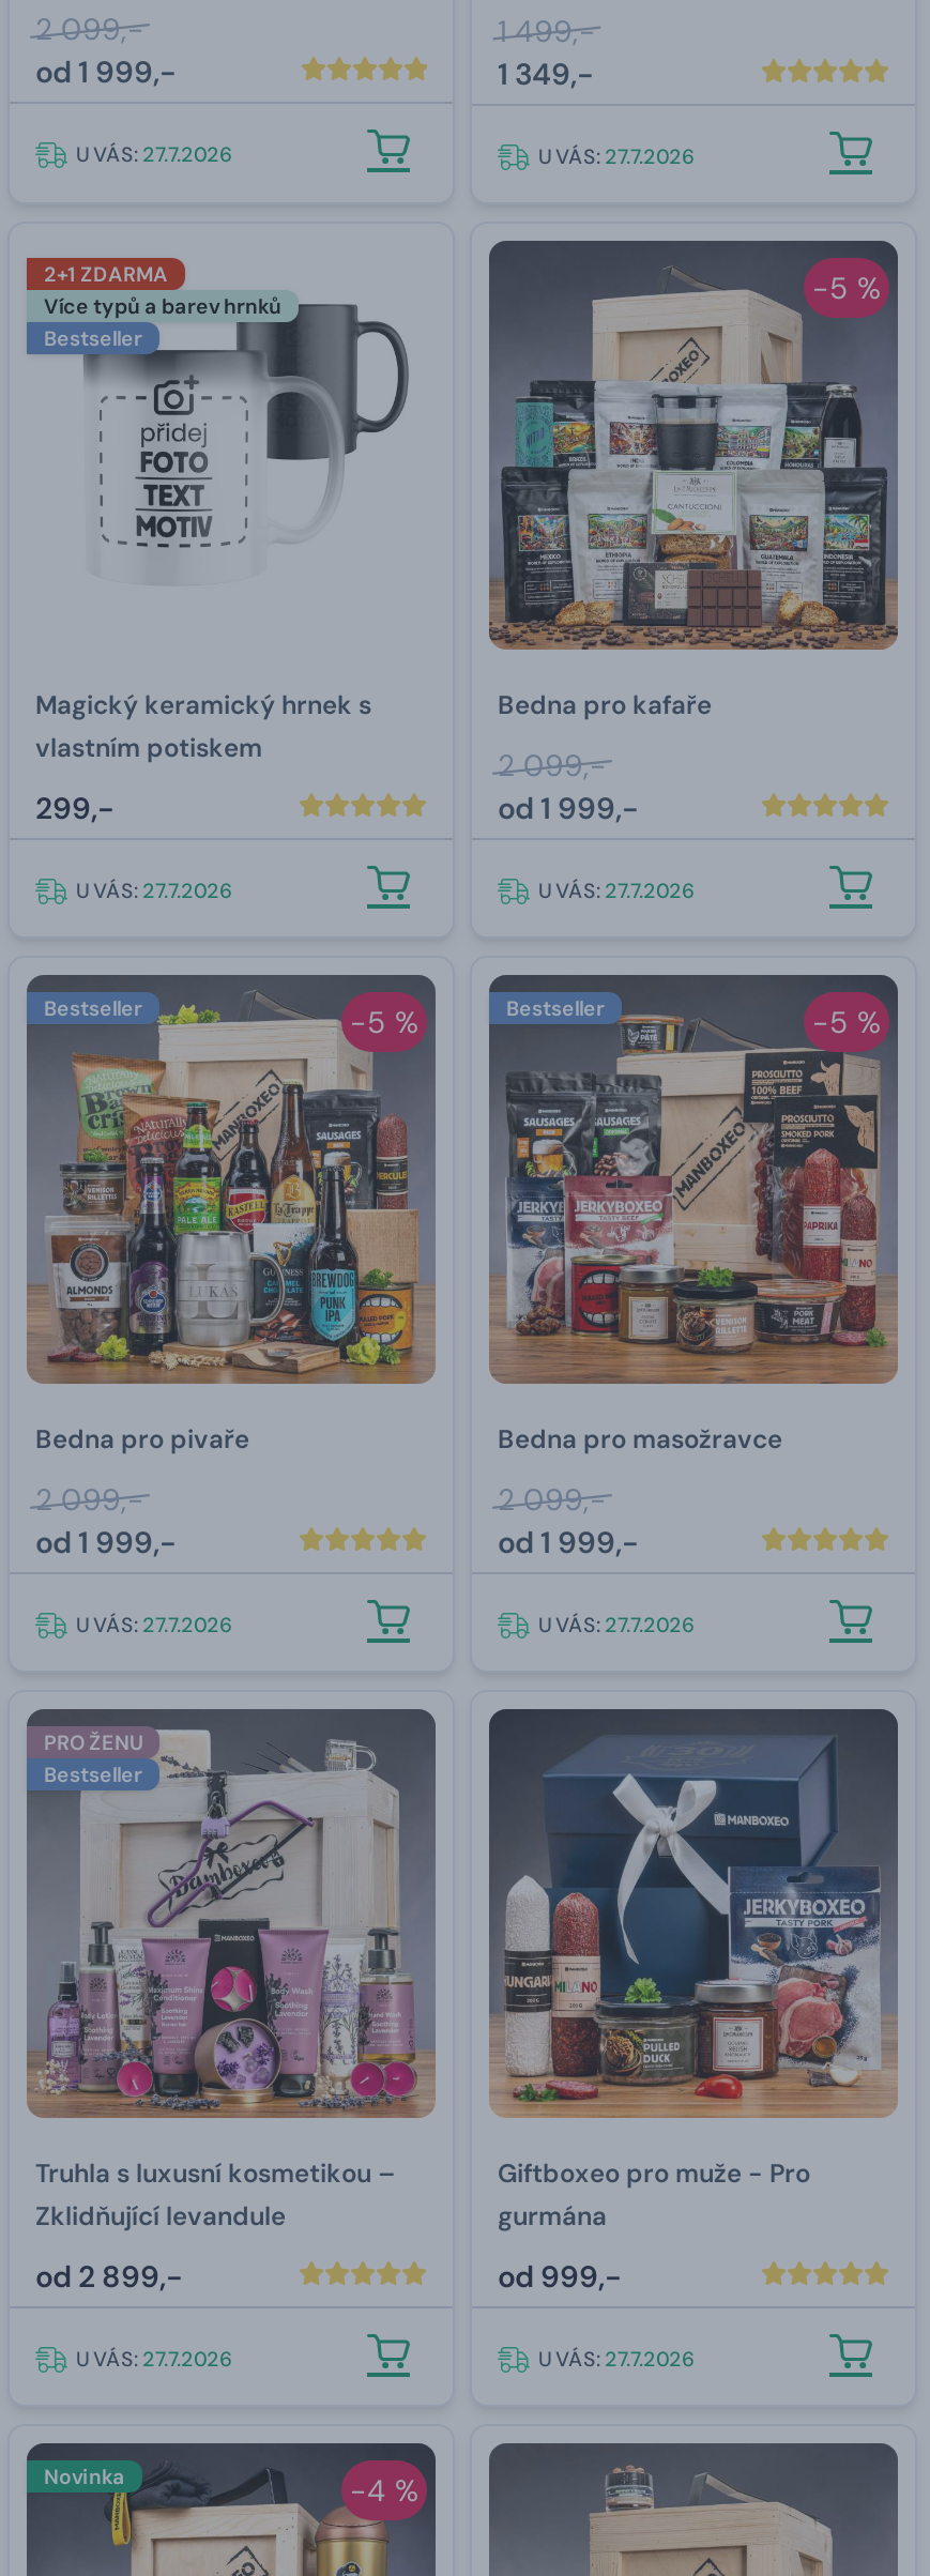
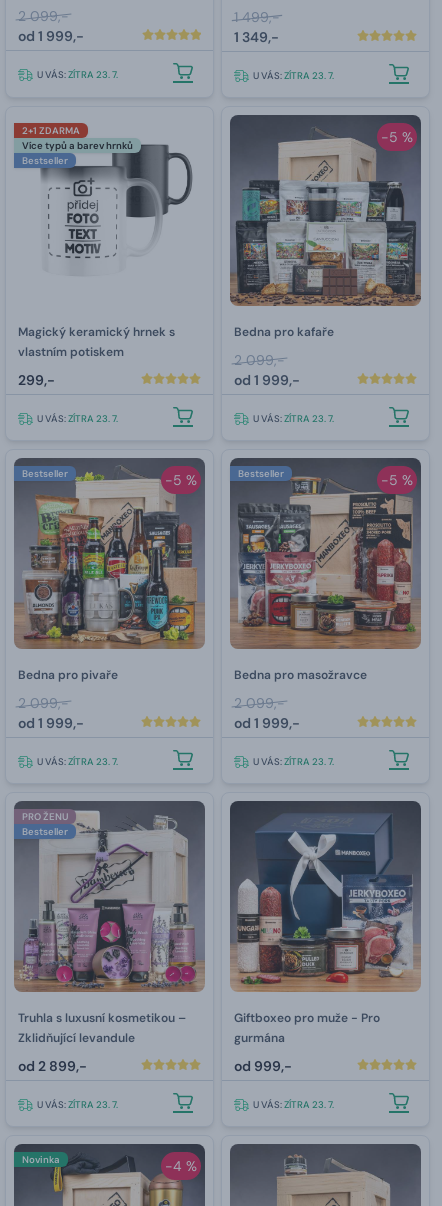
- U VÁS: 27.7.2026
+ U VÁS: ZÍTRA 23. 7.

- U VÁS: 27.7.2026
+ U VÁS: ZÍTRA 23. 7.

- U VÁS: 27.7.2026
+ U VÁS: ZÍTRA 23. 7.

- U VÁS: 27.7.2026
+ U VÁS: ZÍTRA 23. 7.

- U VÁS: 27.7.2026
+ U VÁS: ZÍTRA 23. 7.

- U VÁS: 27.7.2026
+ U VÁS: ZÍTRA 23. 7.

- U VÁS: 27.7.2026
+ U VÁS: ZÍTRA 23. 7.

- U VÁS: 27.7.2026
+ U VÁS: ZÍTRA 23. 7.
